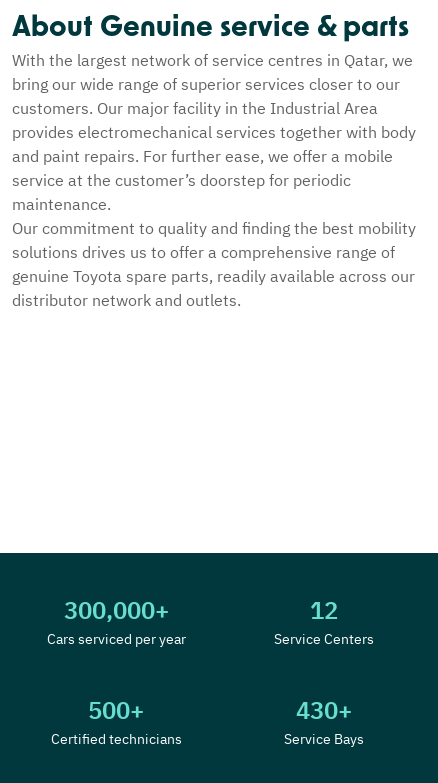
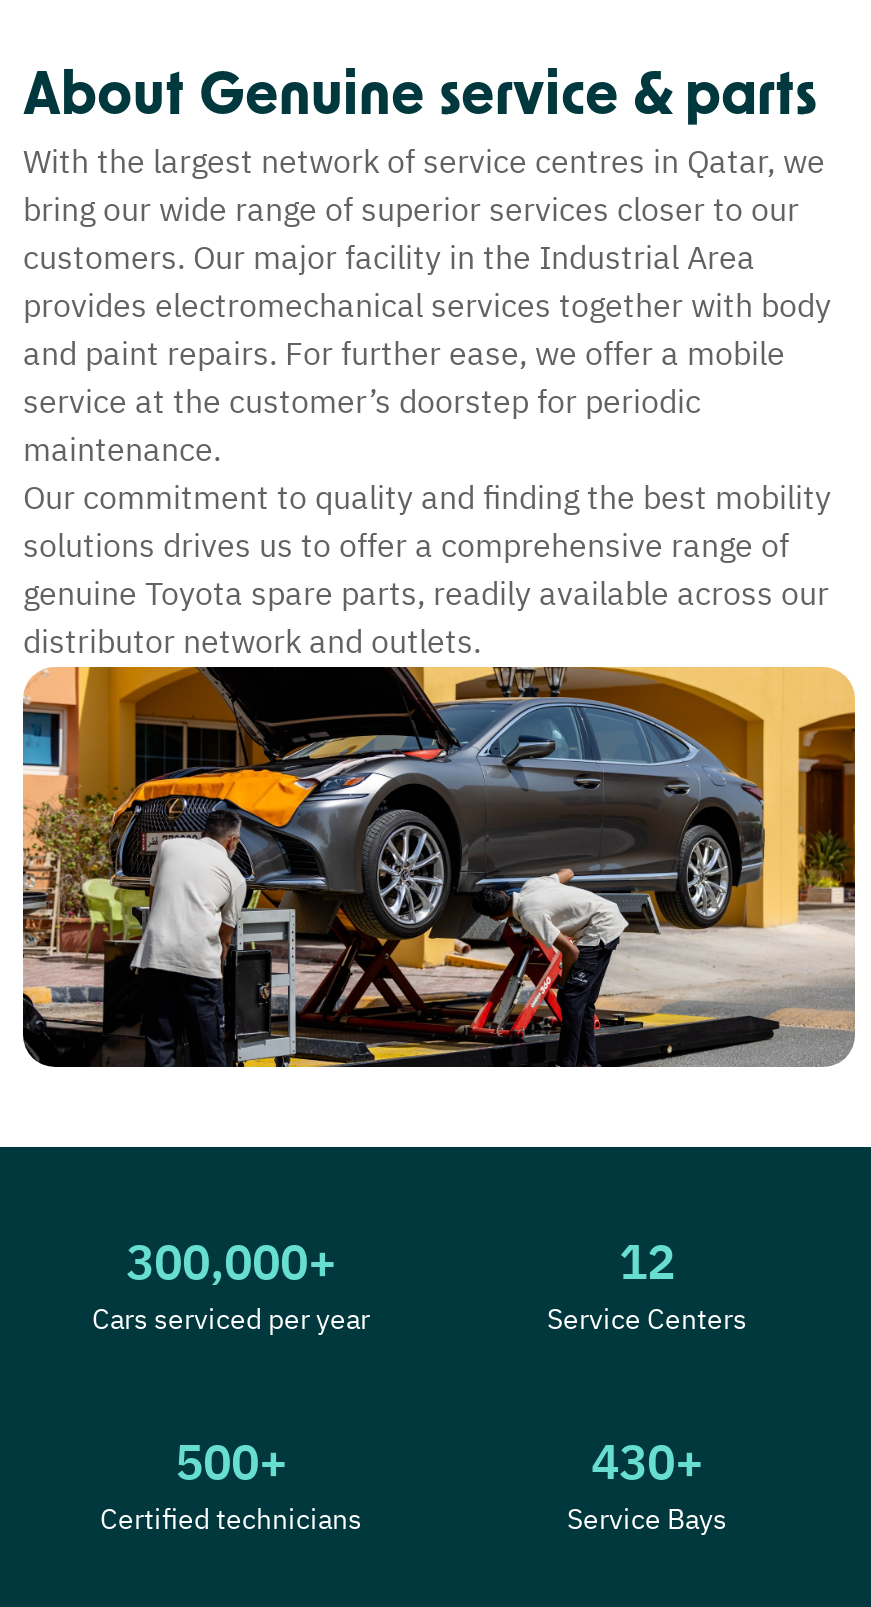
+ [image]
